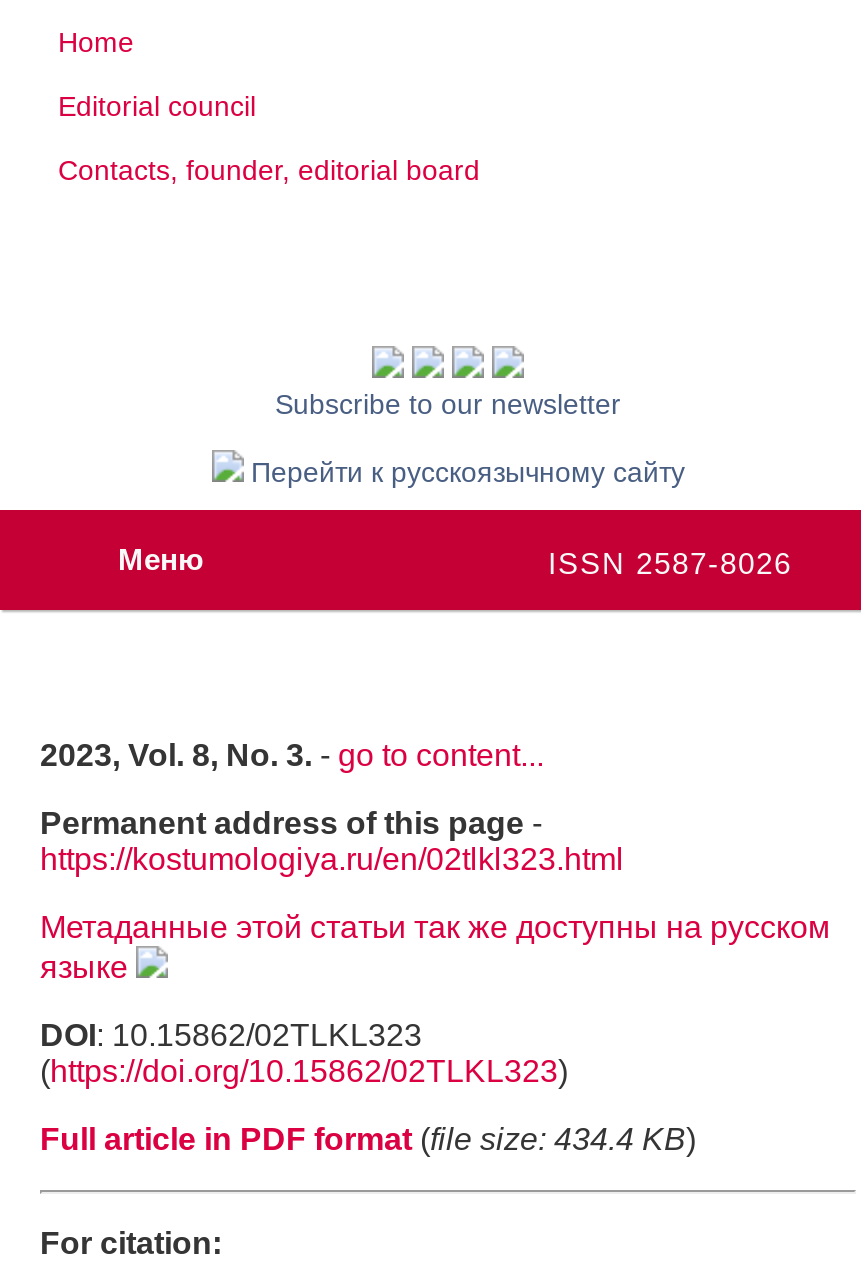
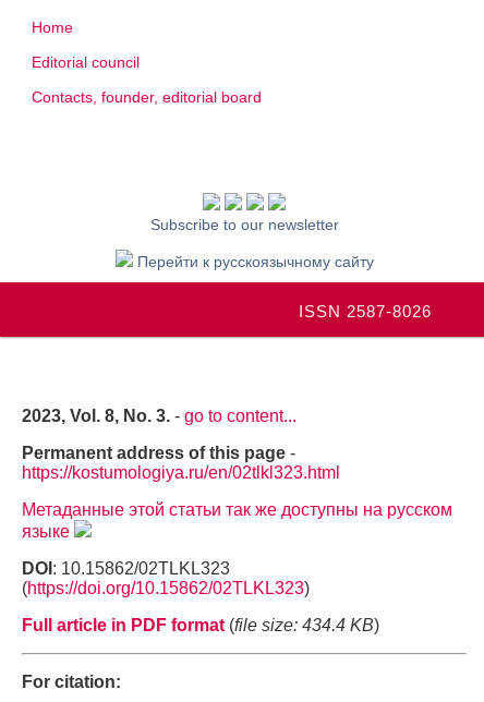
- Меню
